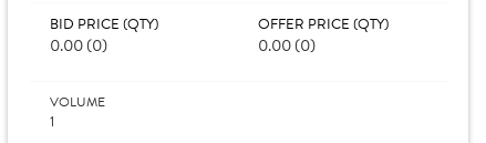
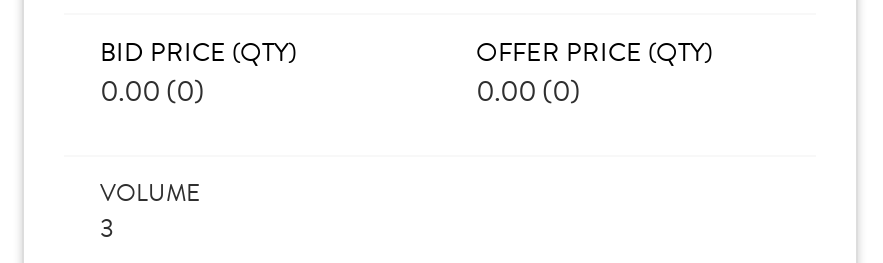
- 1
+ 3
